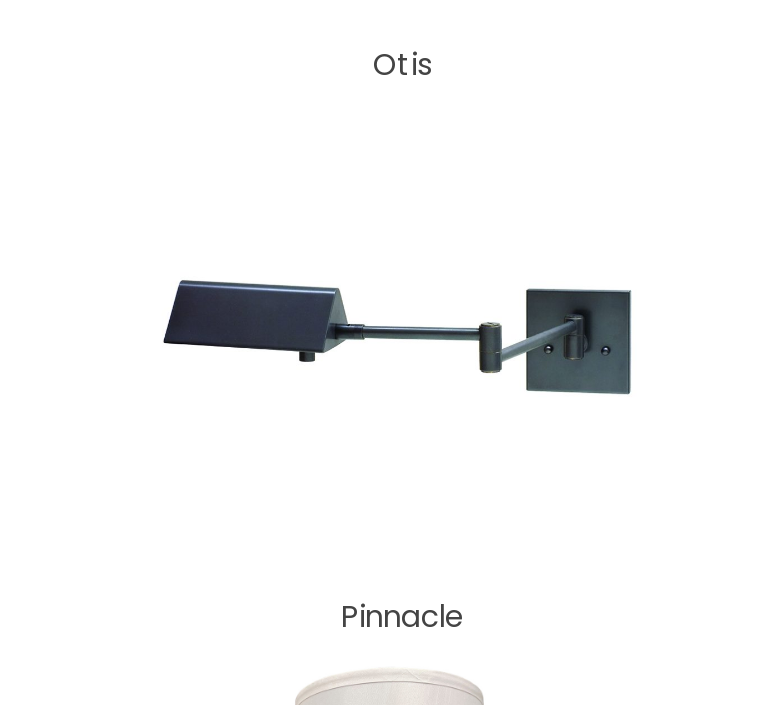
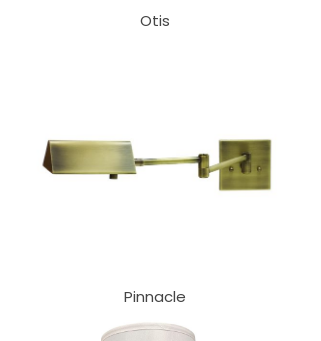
- [image]
+ [image]
